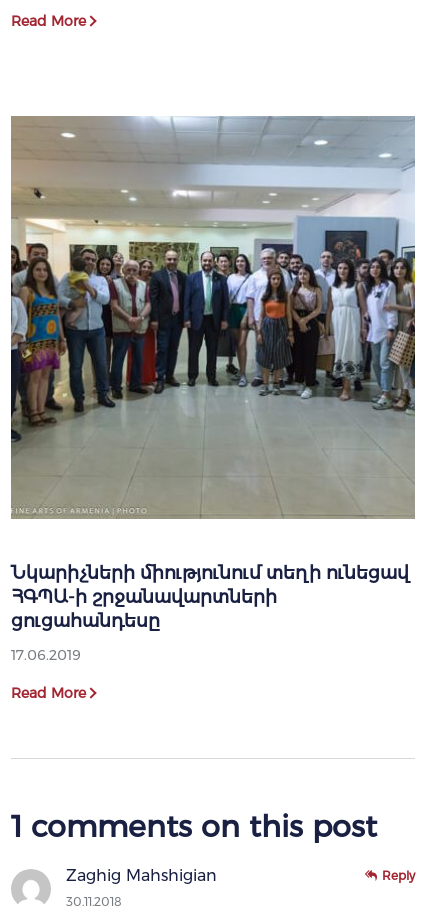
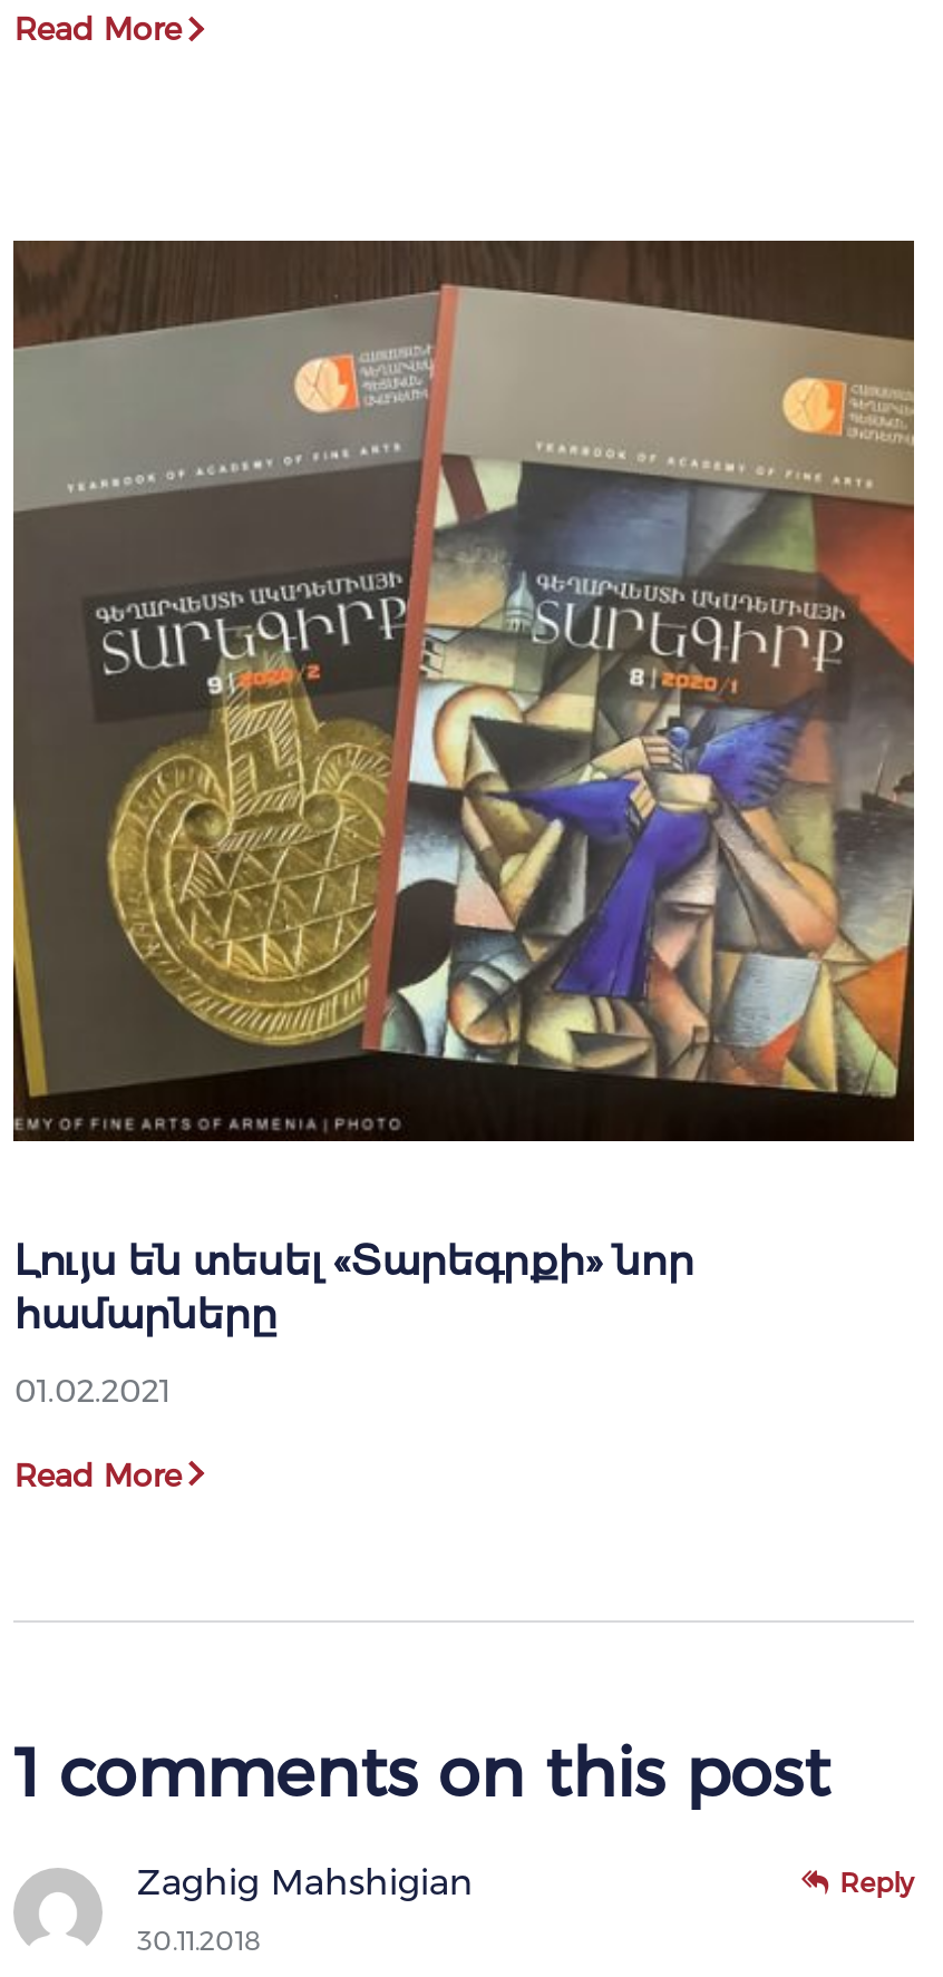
- [image]
+ [image]

- Նկարիչների միությունում տեղի ունեցավ
- ՀԳՊԱ-ի շրջանավարտների
- ցուցահանդեսը
+ Լույս են տեսել «Տարեգրքի» նոր
+ համարները

- 17.06.2019
+ 01.02.2021
